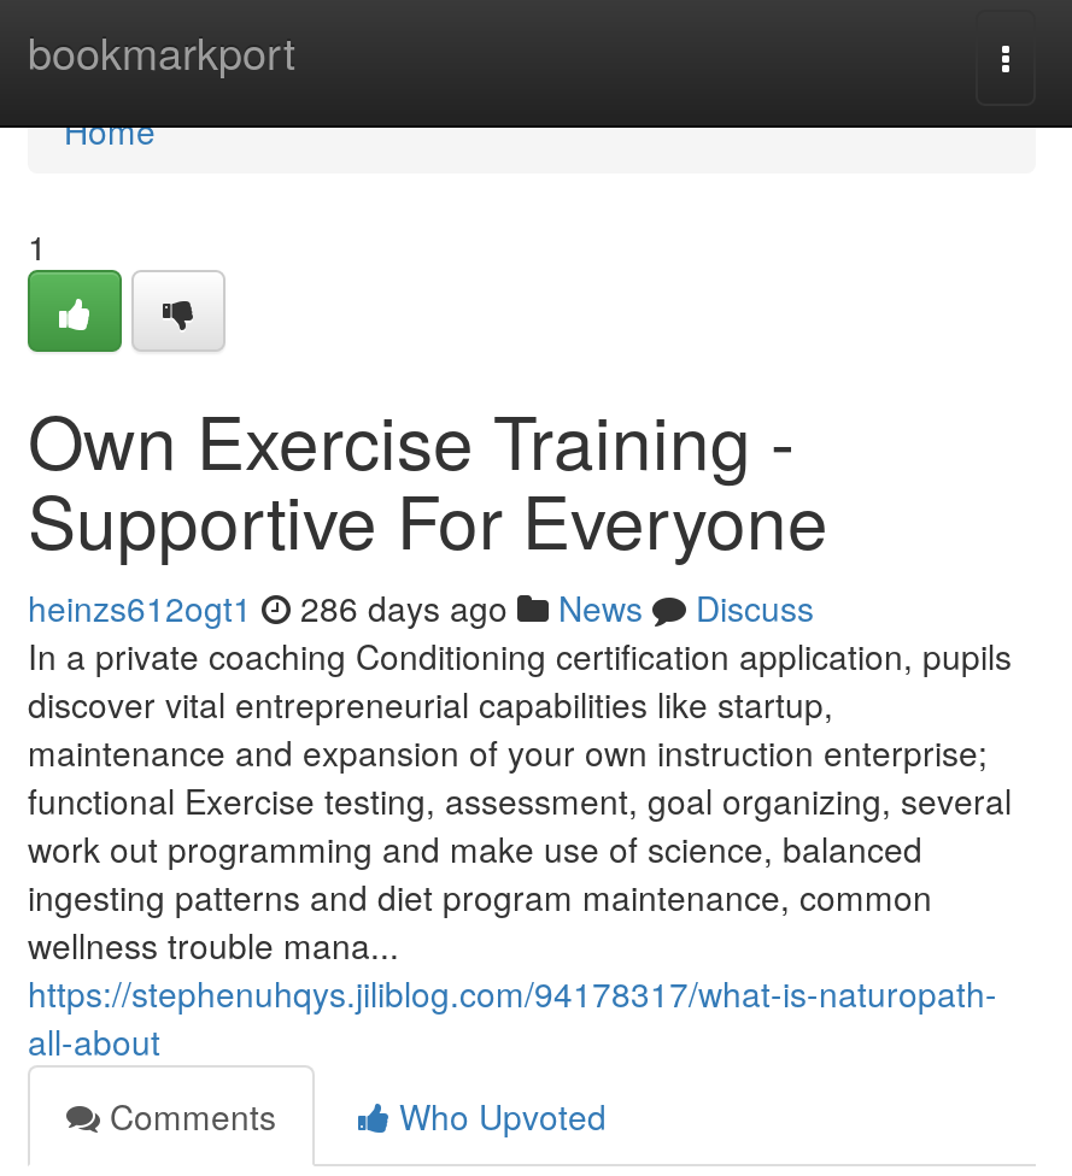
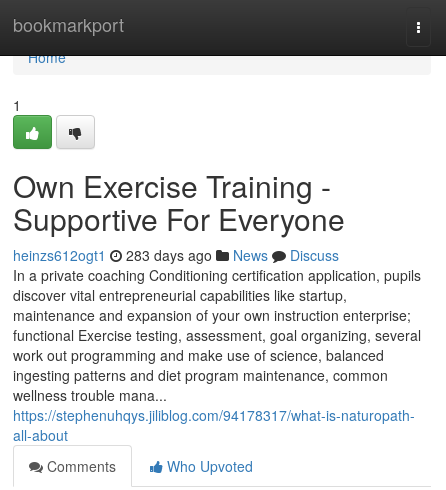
- heinzs612ogt1 286 days ago News Discuss
+ heinzs612ogt1 283 days ago News Discuss
